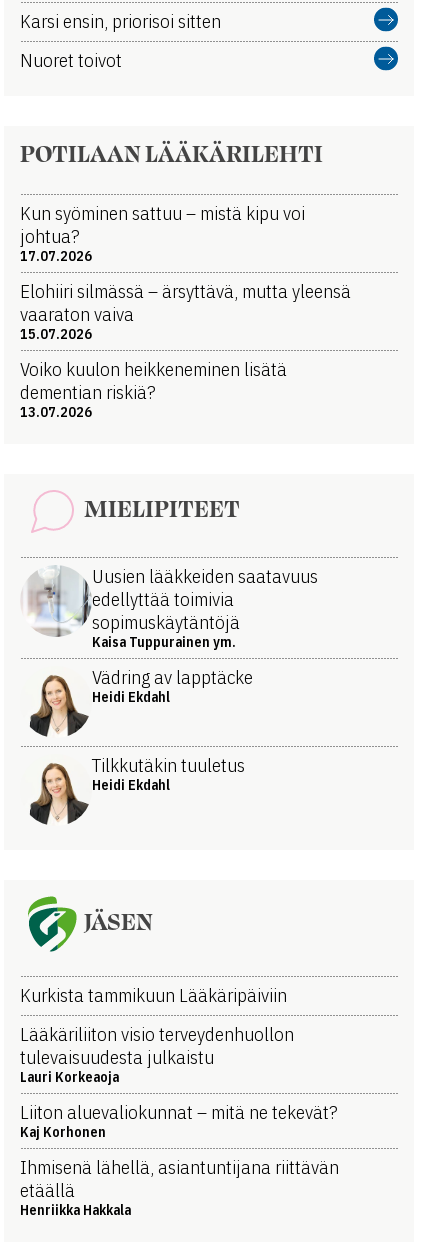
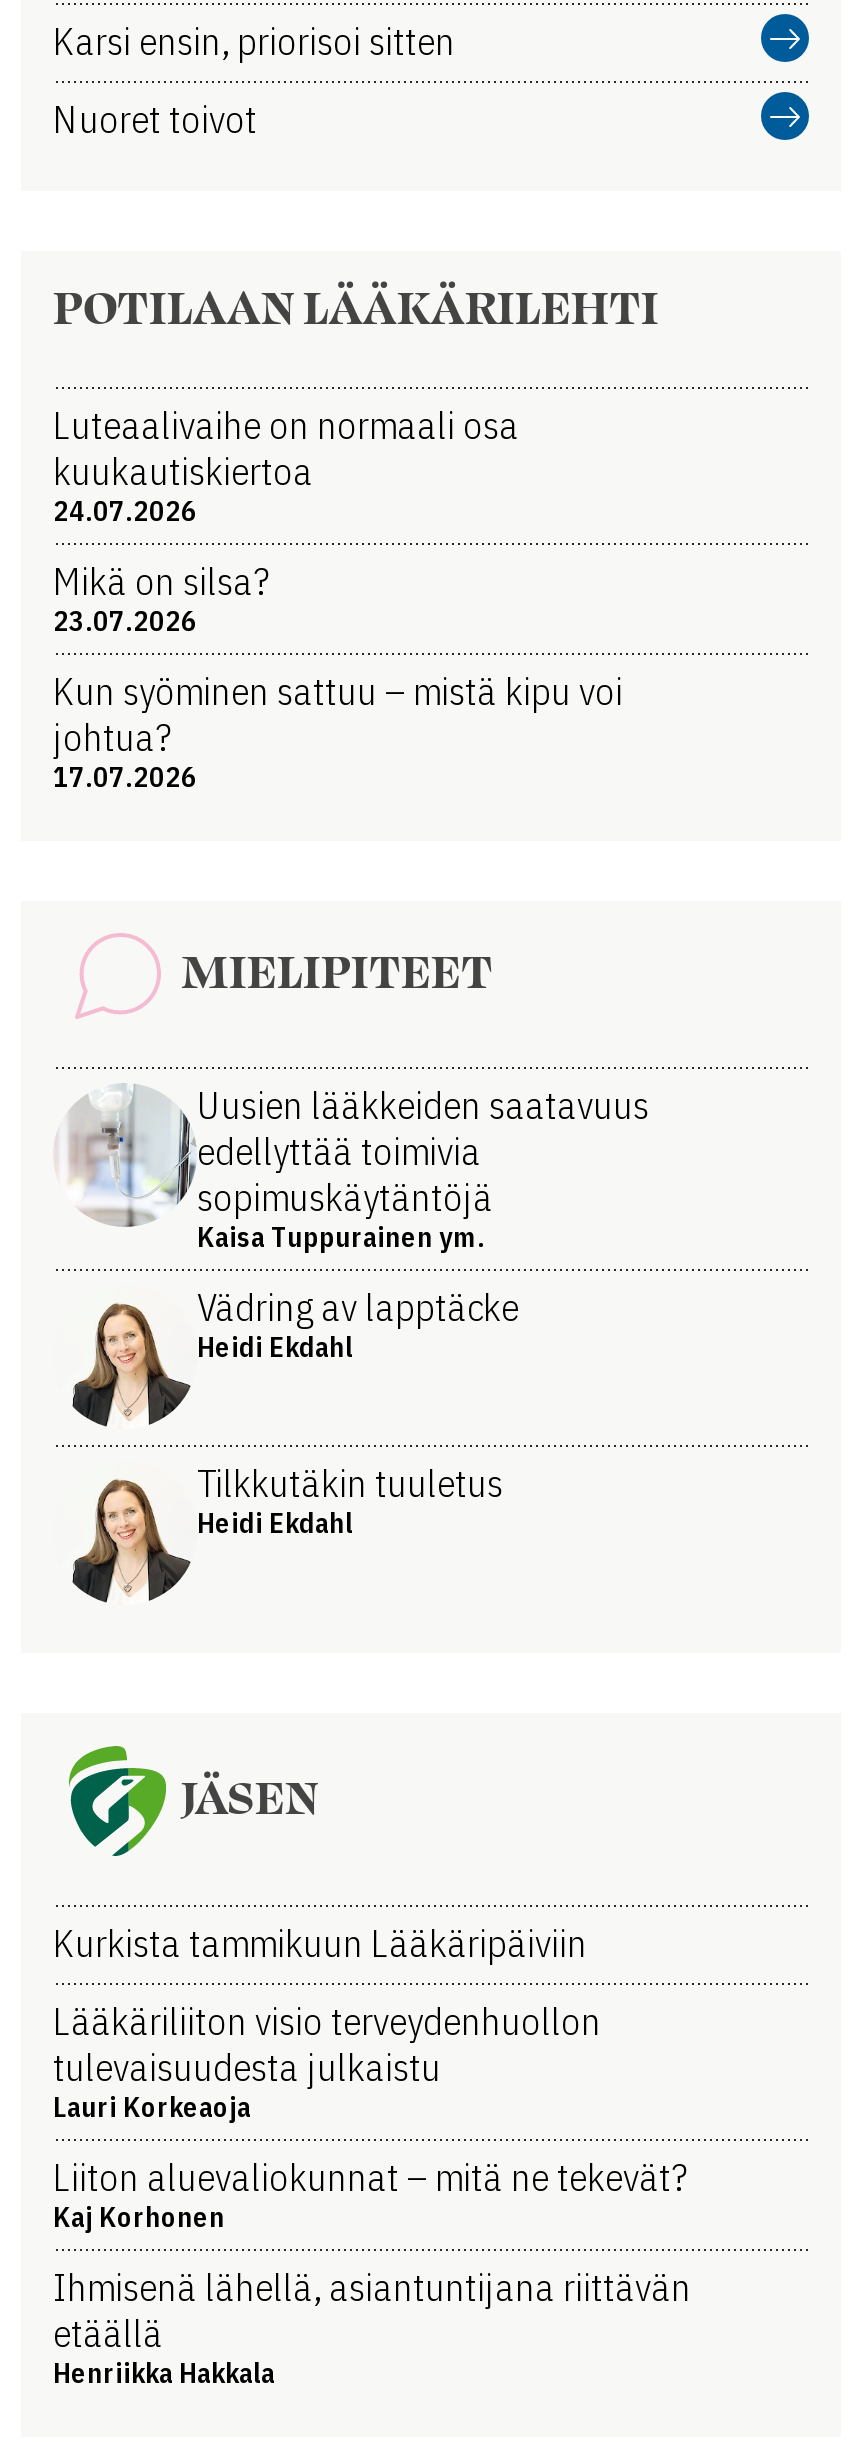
+ Luteaalivaihe on normaali osa
+ kuukautiskiertoa
+ 24.07.2026
+ Mikä on silsa?
+ 23.07.2026

moved down: Kun syöminen sattuu – mistä kipu voi | johtua? | 17.07.2026

- Elohiiri silmässä – ärsyttävä, mutta yleensä
- vaaraton vaiva
- 15.07.2026
- Voiko kuulon heikkeneminen lisätä
- dementian riskiä?
- 13.07.2026
